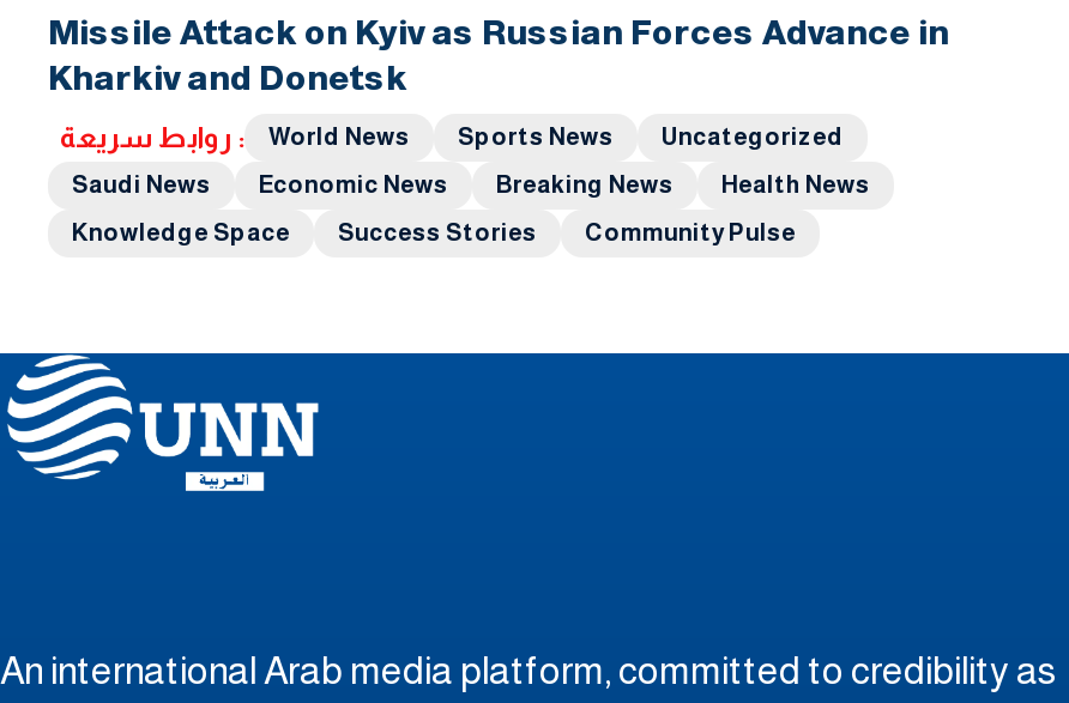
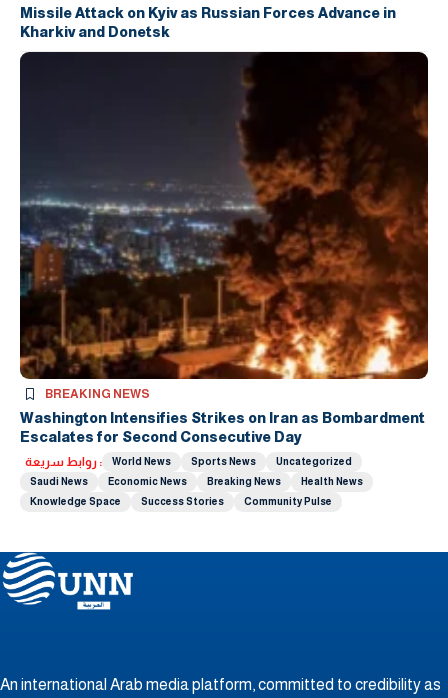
+ [image]
+ BREAKING NEWS
+ Washington Intensifies Strikes on Iran as Bombardment
+ Escalates for Second Consecutive Day
